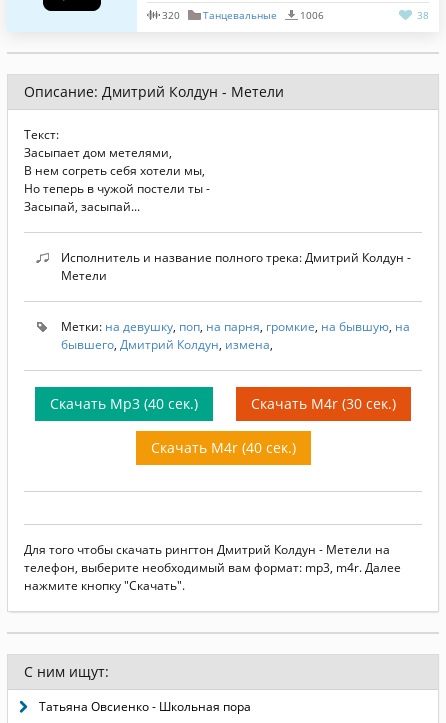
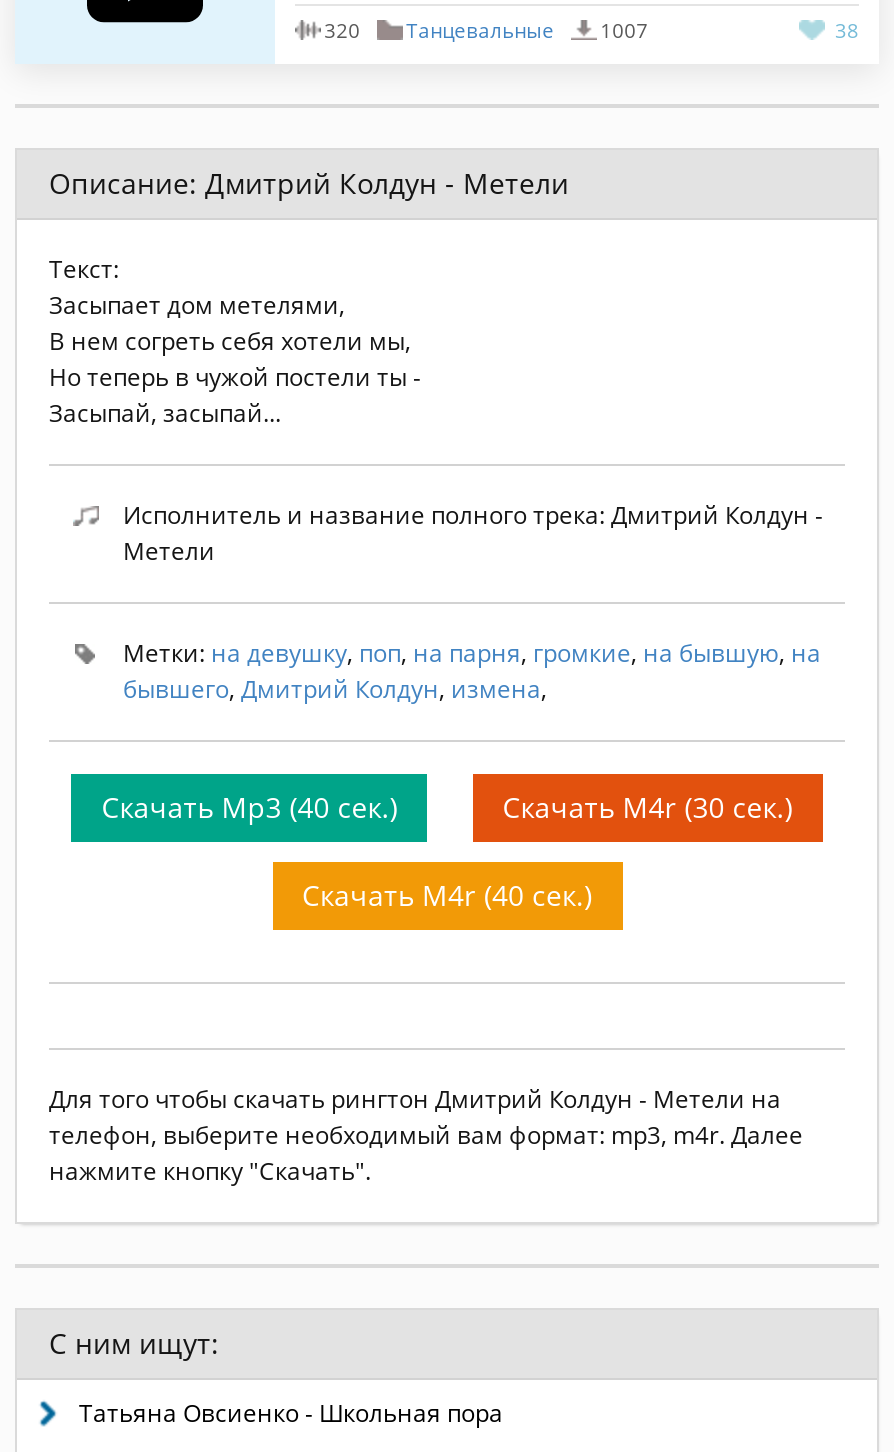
- 320 Танцевальные 1006
+ 320 Танцевальные 1007
